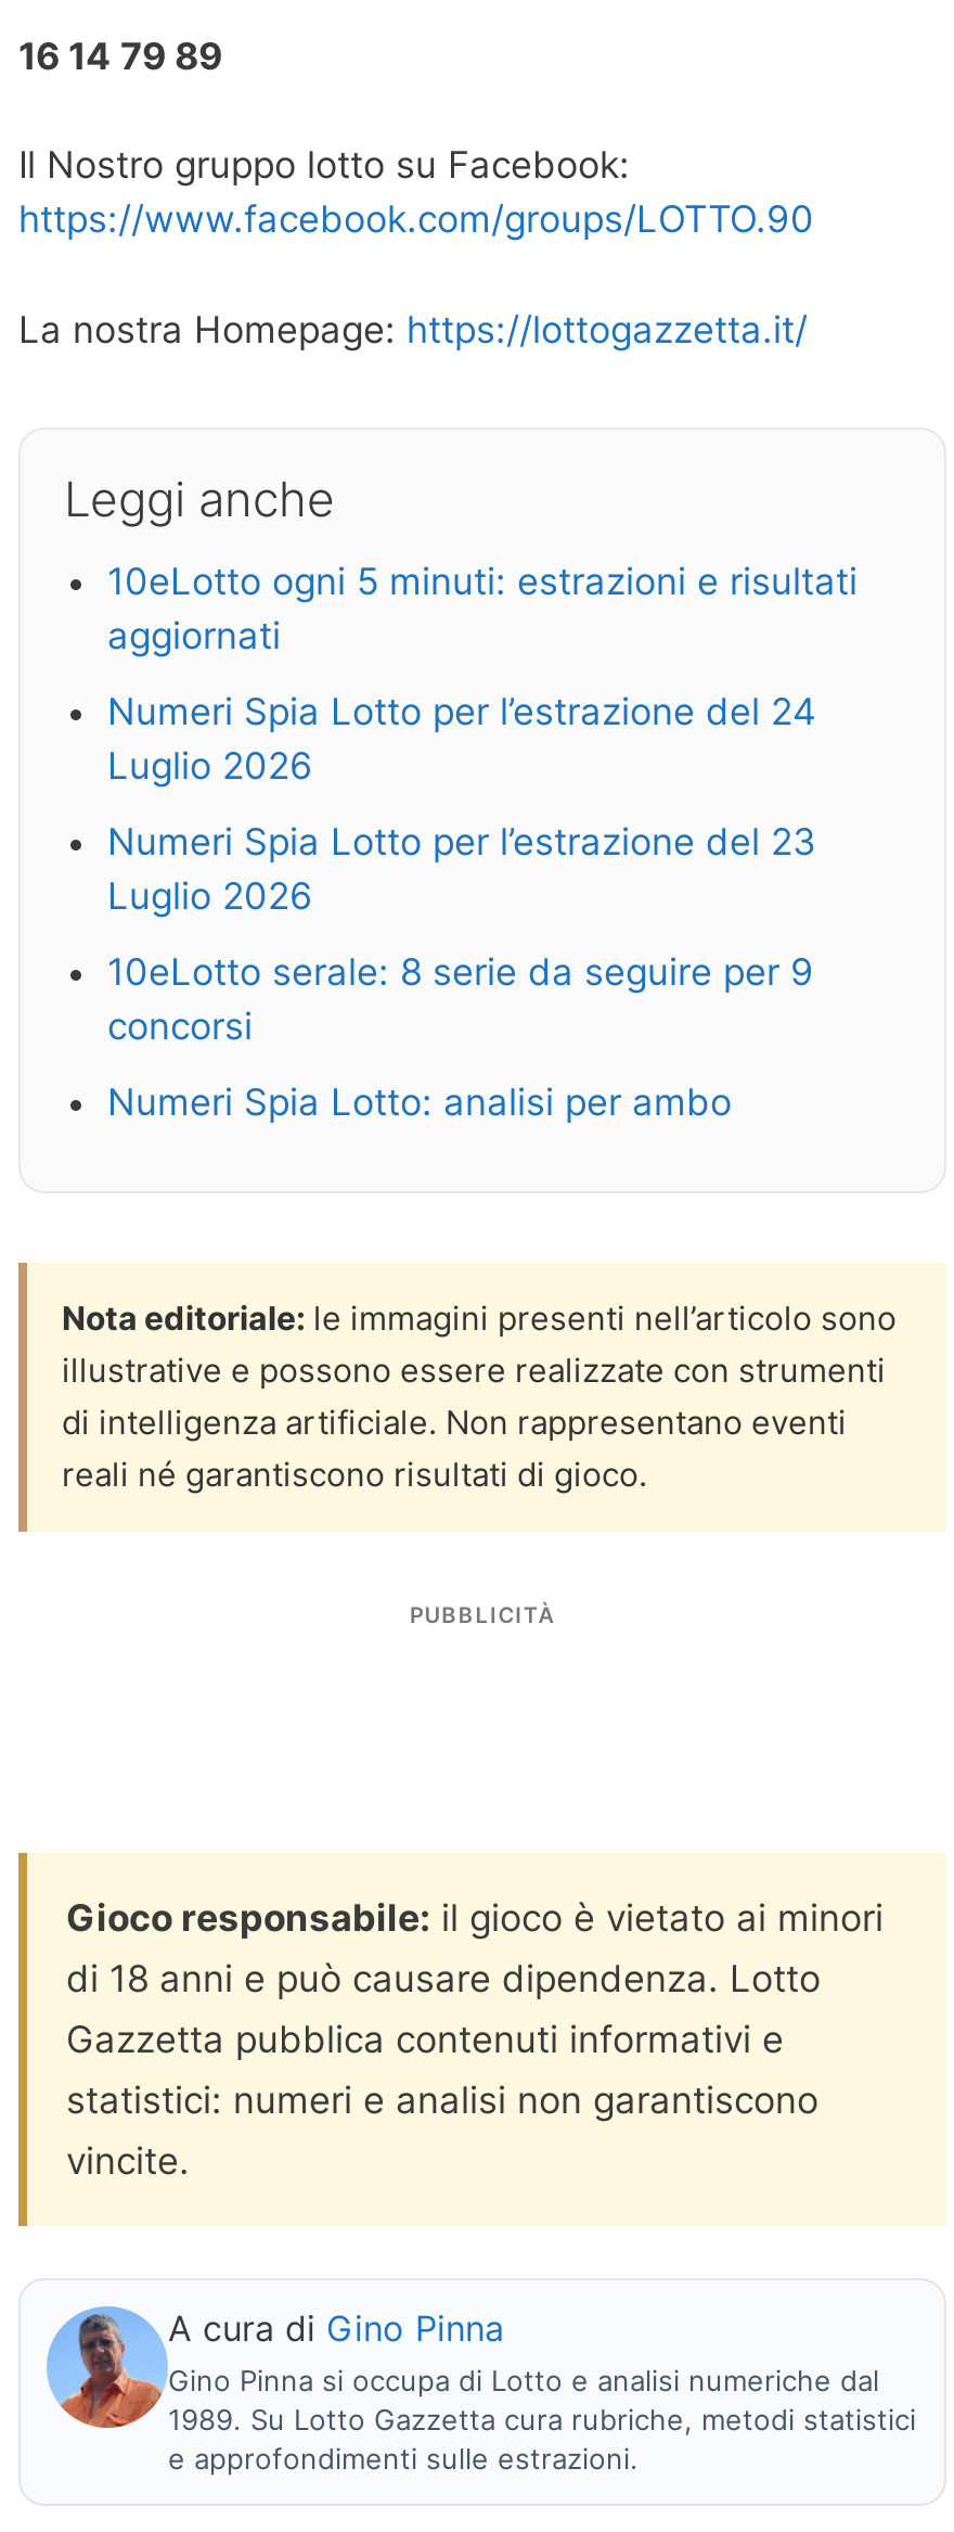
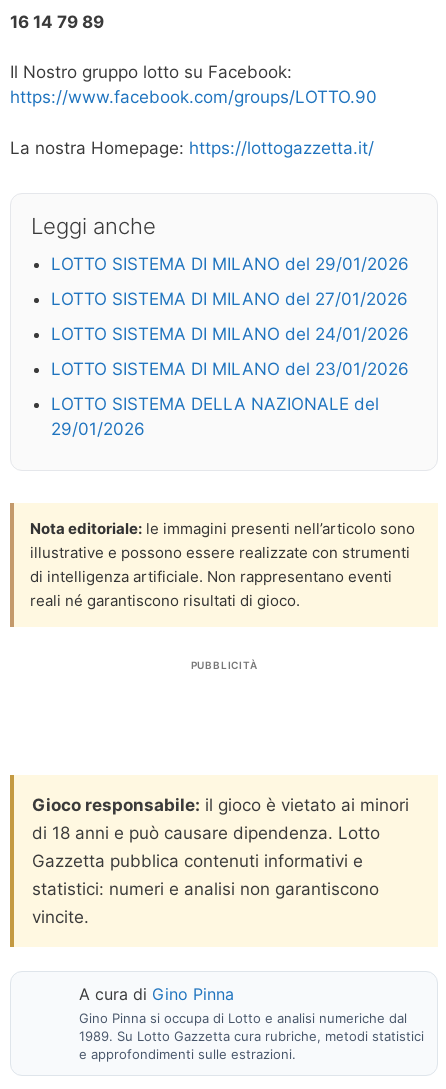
- 10eLotto ogni 5 minuti: estrazioni e risultati
- aggiornati
+ LOTTO SISTEMA DI MILANO del 29/01/2026

- Numeri Spia Lotto per l’estrazione del 24
- Luglio 2026
+ LOTTO SISTEMA DI MILANO del 27/01/2026

- Numeri Spia Lotto per l’estrazione del 23
- Luglio 2026
+ LOTTO SISTEMA DI MILANO del 24/01/2026

- 10eLotto serale: 8 serie da seguire per 9
- concorsi
+ LOTTO SISTEMA DI MILANO del 23/01/2026

- Numeri Spia Lotto: analisi per ambo
+ LOTTO SISTEMA DELLA NAZIONALE del
+ 29/01/2026

- [image]
